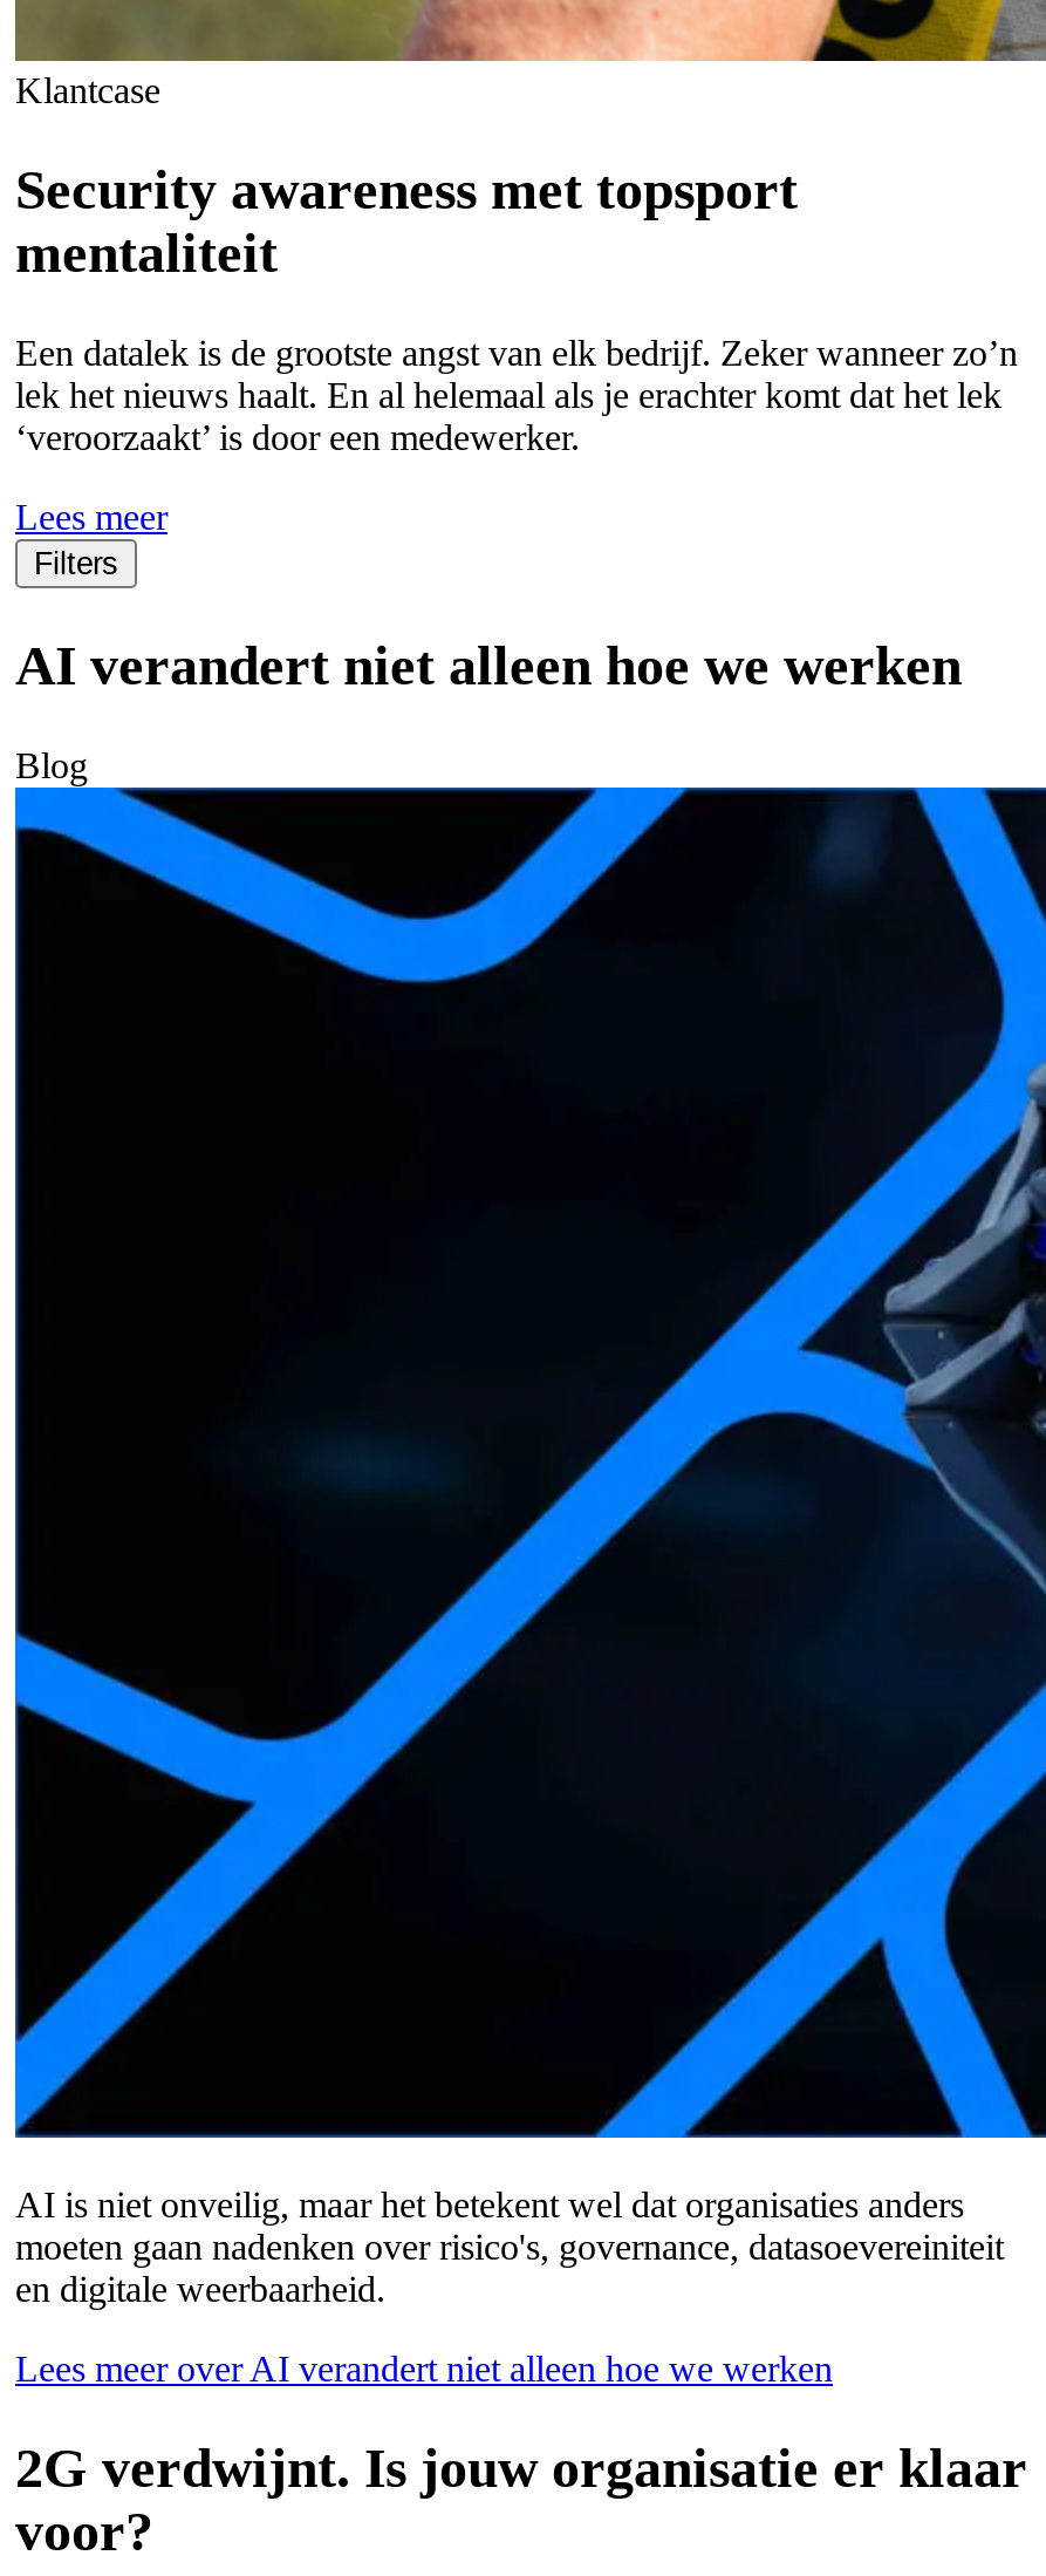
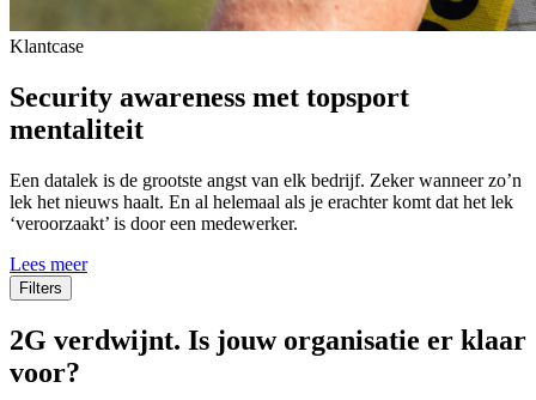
- AI verandert niet alleen hoe we werken
- Blog

- [image]
- AI is niet onveilig, maar het betekent wel dat organisaties anders
- moeten gaan nadenken over risico's, governance, datasoevereiniteit
- en digitale weerbaarheid.
- Lees meer over AI verandert niet alleen hoe we werken
